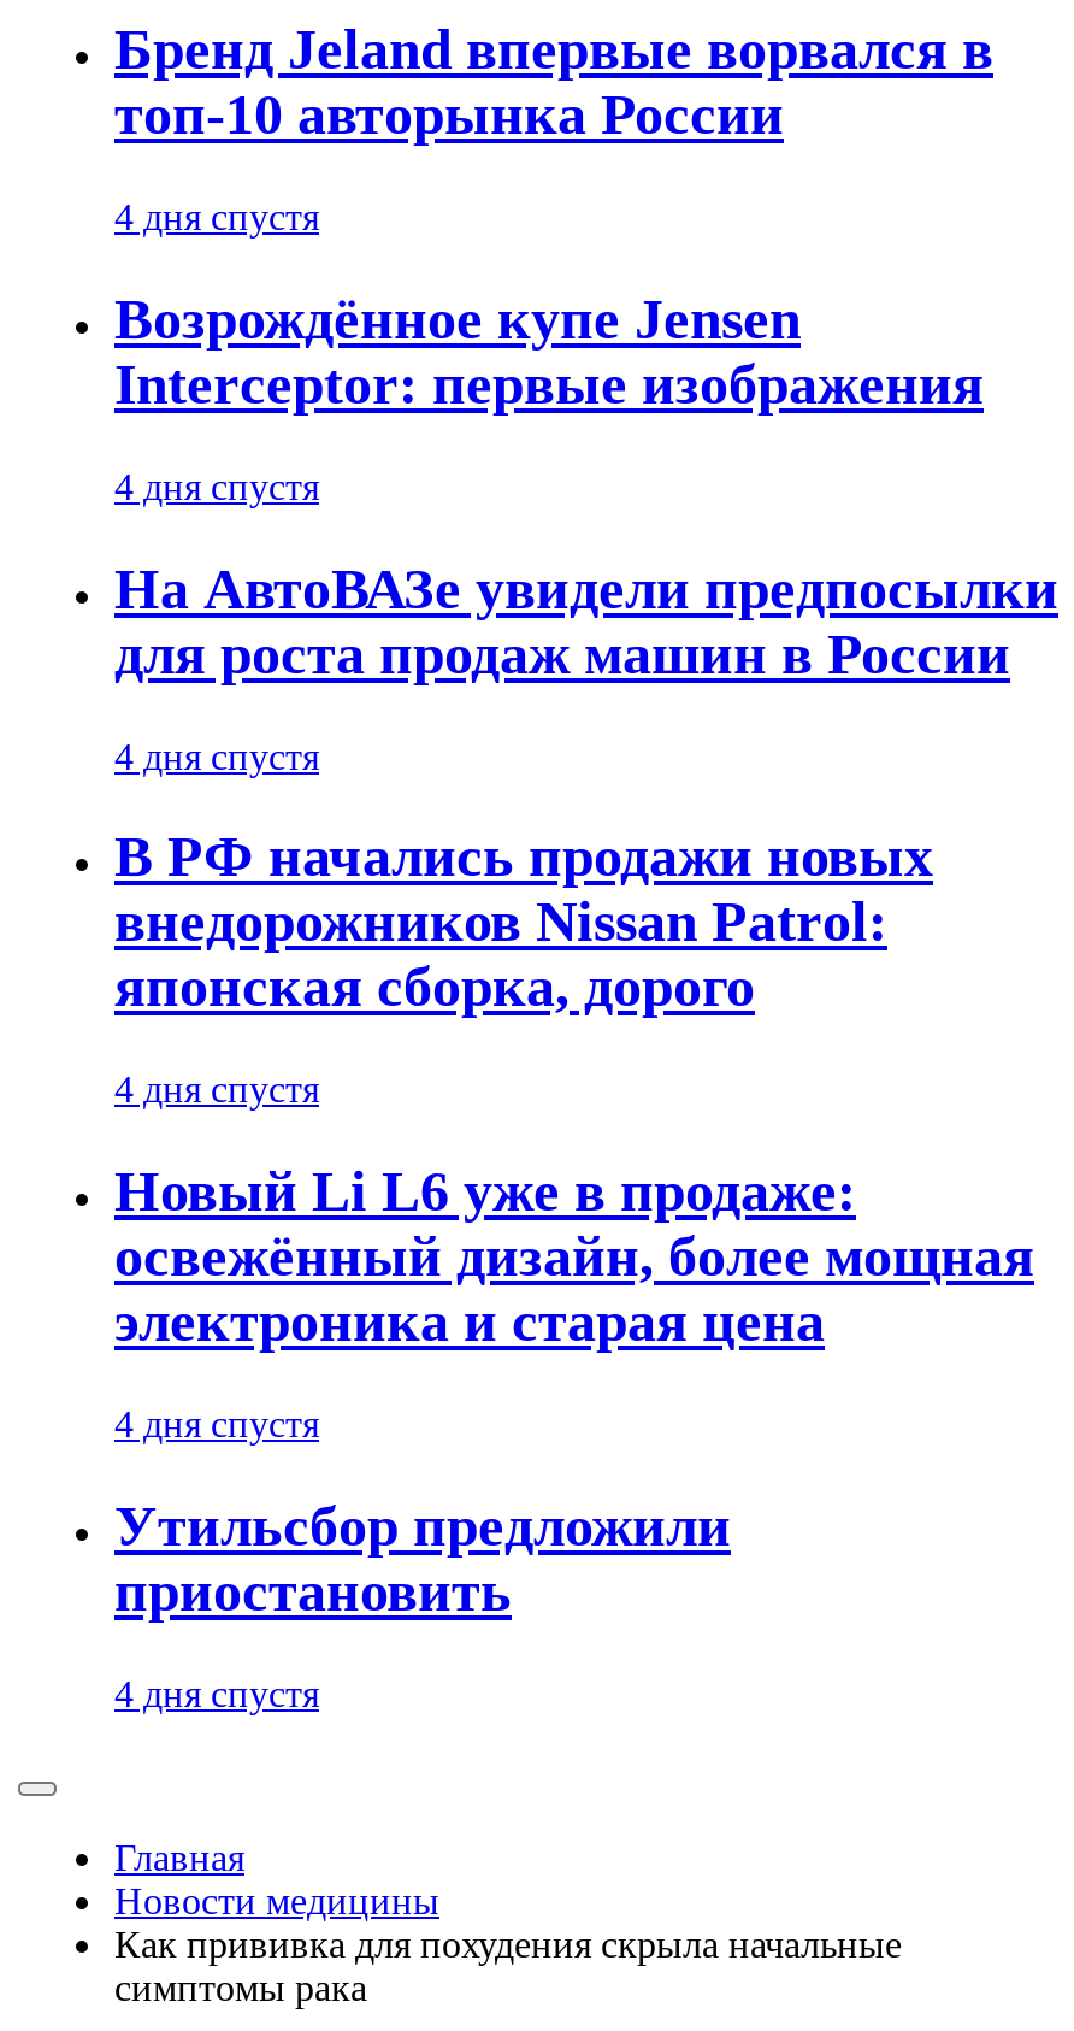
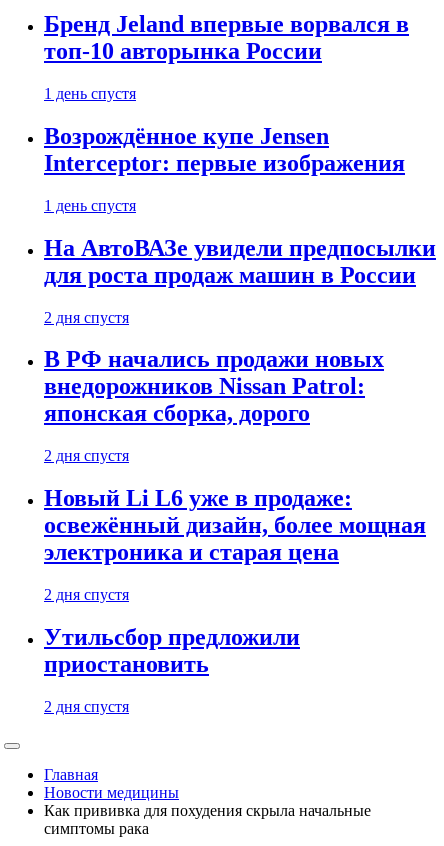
- 4 дня спустя
+ 1 день спустя

- 4 дня спустя
+ 1 день спустя

- 4 дня спустя
+ 2 дня спустя

- 4 дня спустя
+ 2 дня спустя

- 4 дня спустя
+ 2 дня спустя

- 4 дня спустя
+ 2 дня спустя
